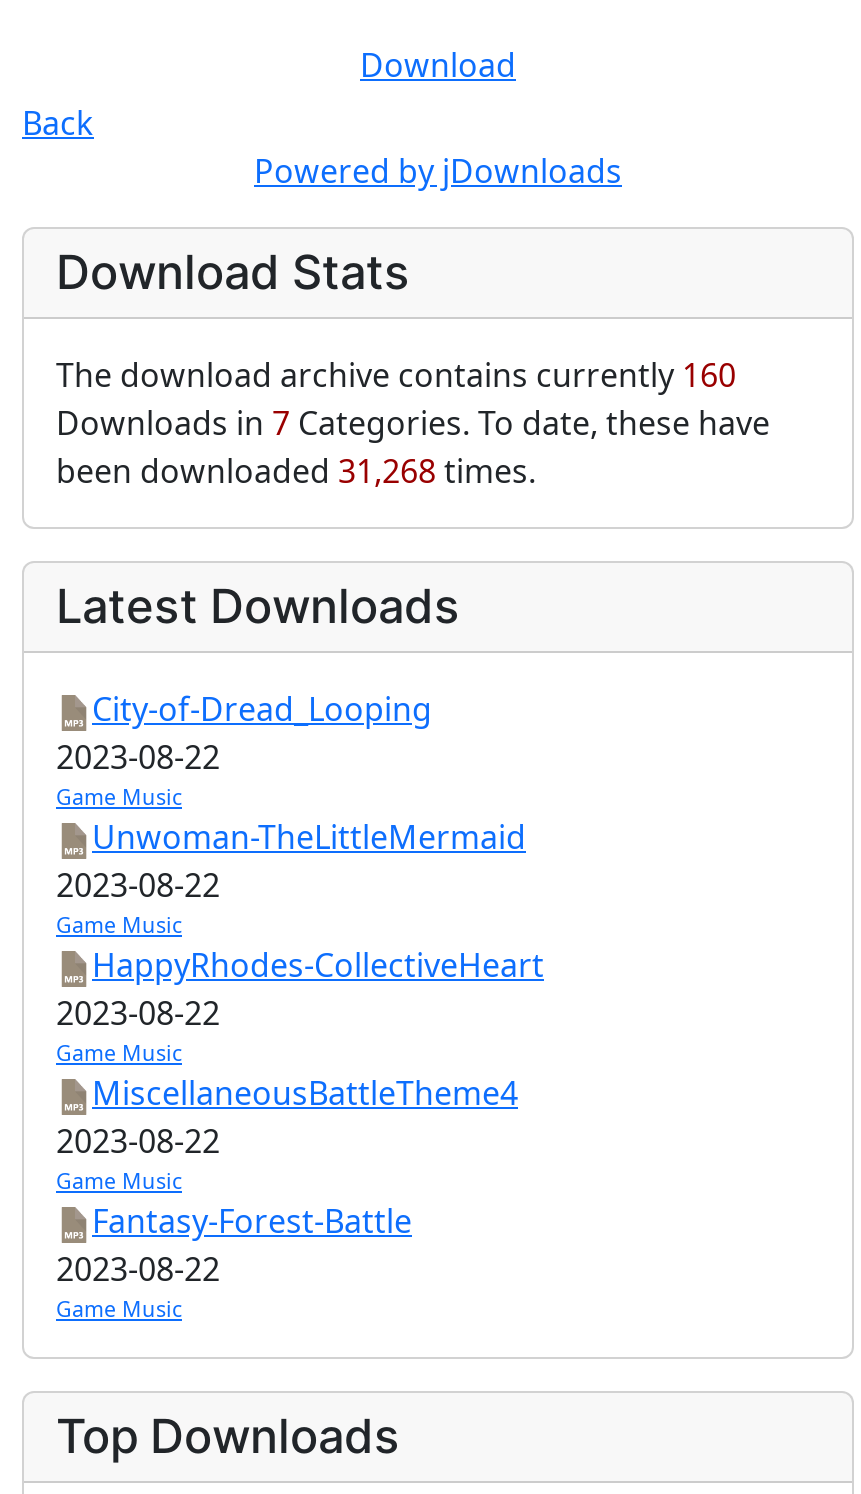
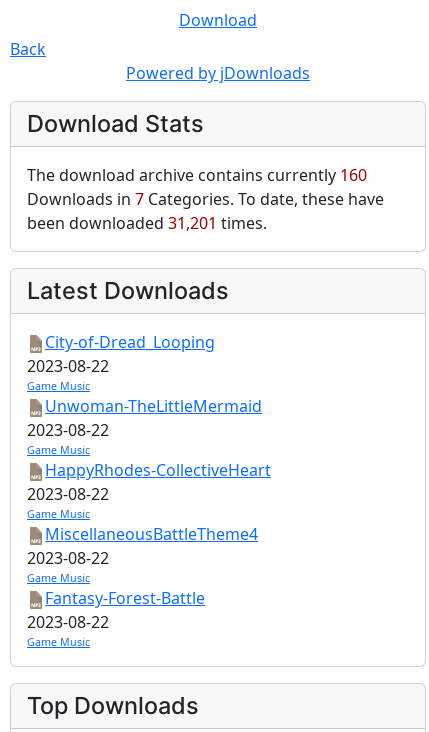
- been downloaded 31,268 times.
+ been downloaded 31,201 times.
